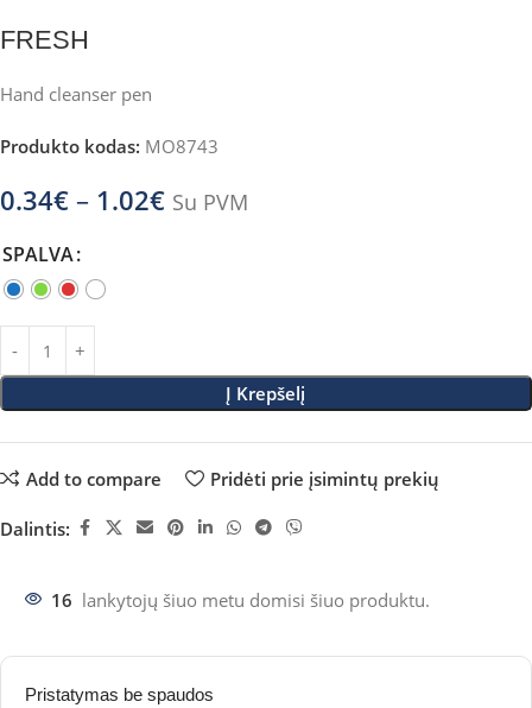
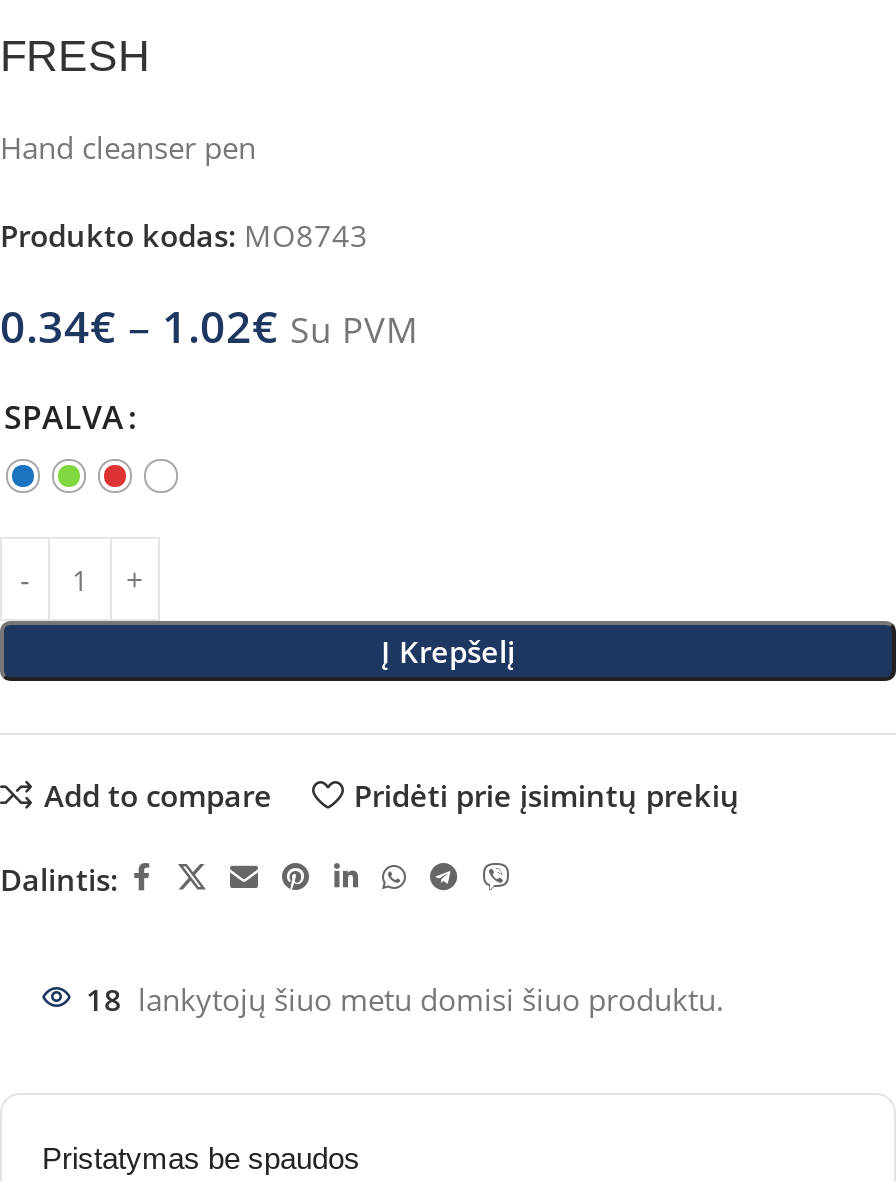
- 16 lankytojų šiuo metu domisi šiuo produktu.
+ 18 lankytojų šiuo metu domisi šiuo produktu.
